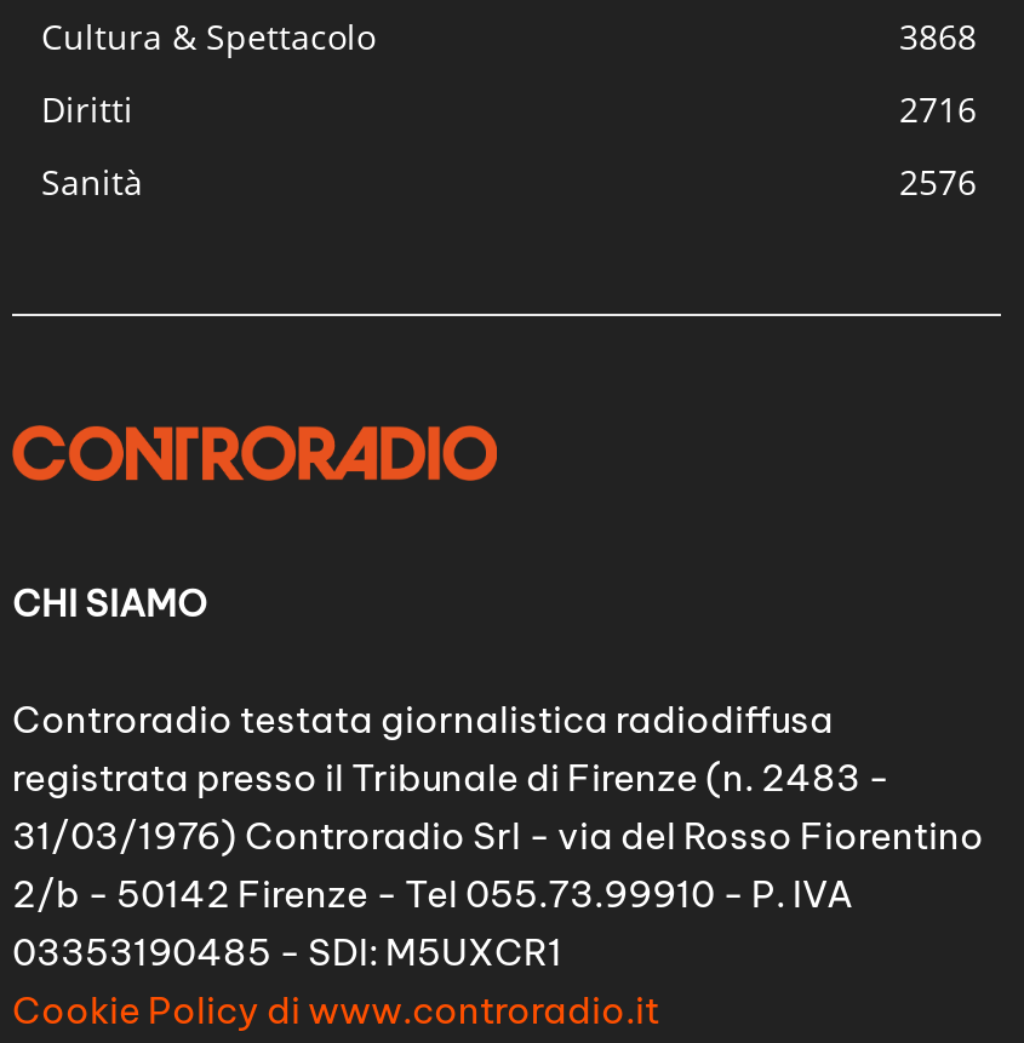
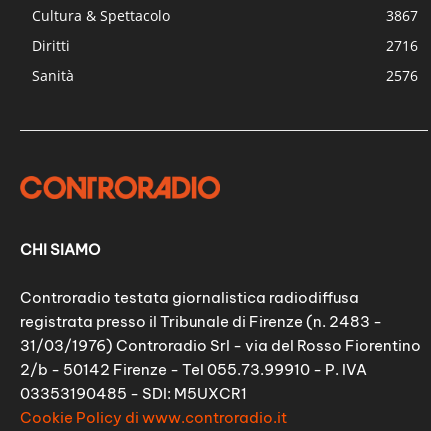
- 3868
+ 3867
